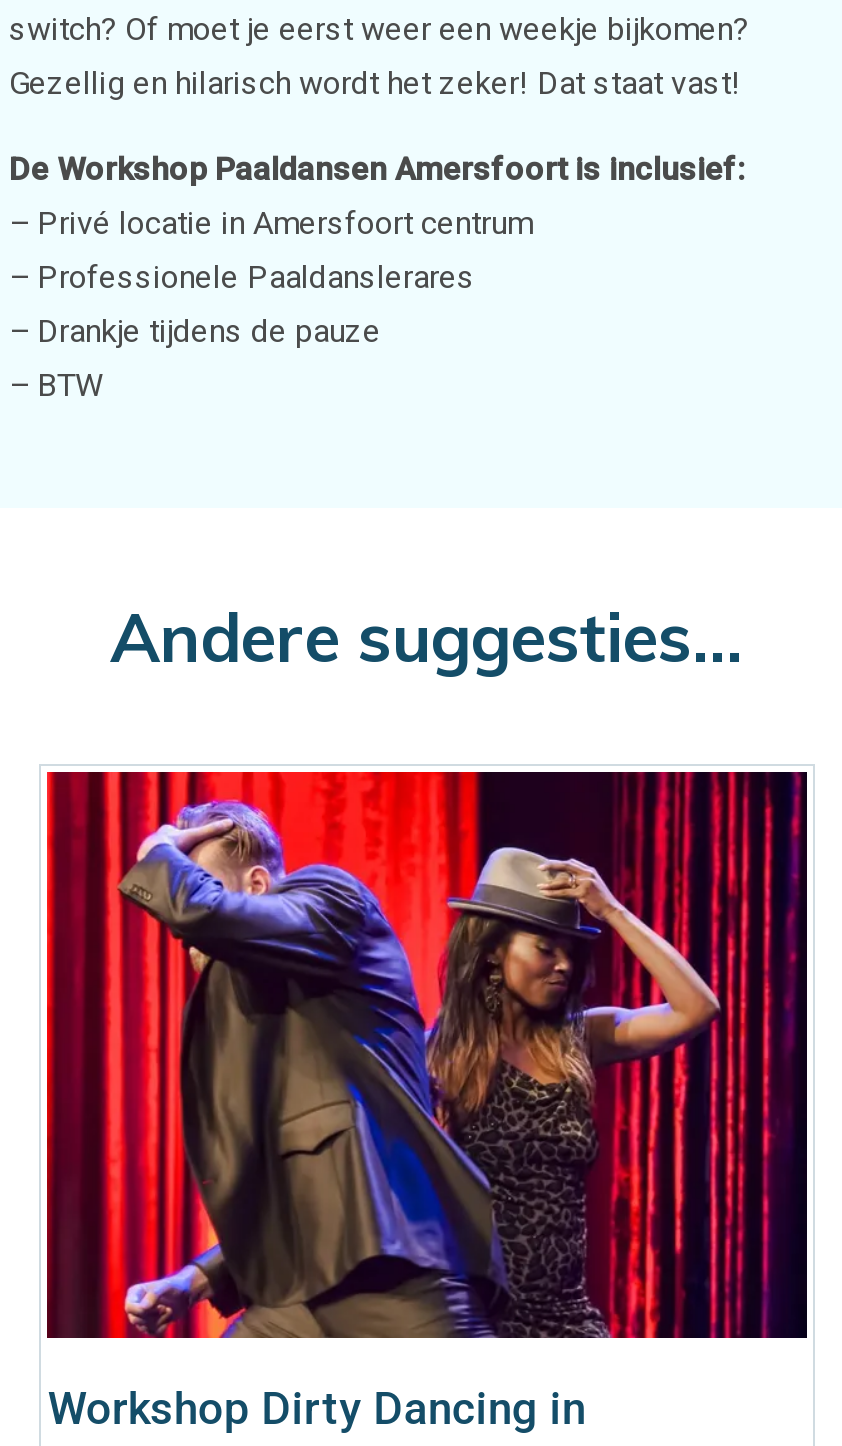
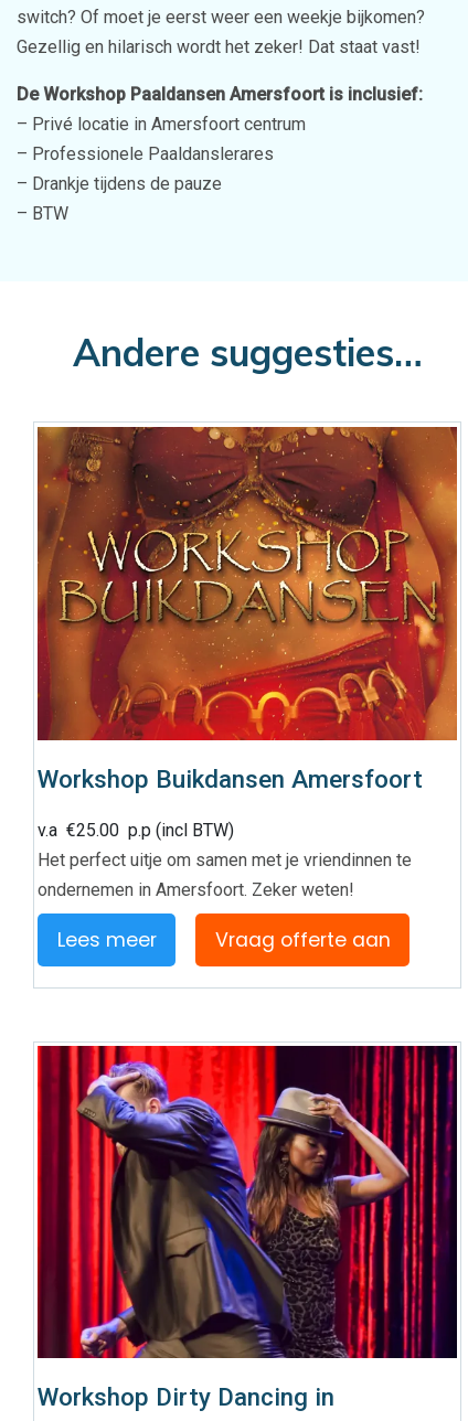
+ [image]
+ Workshop Buikdansen Amersfoort
+ v.a €25.00 p.p (incl BTW)
+ Het perfect uitje om samen met je vriendinnen te
+ ondernemen in Amersfoort. Zeker weten!
+ Lees meer
+ Vraag offerte aan
